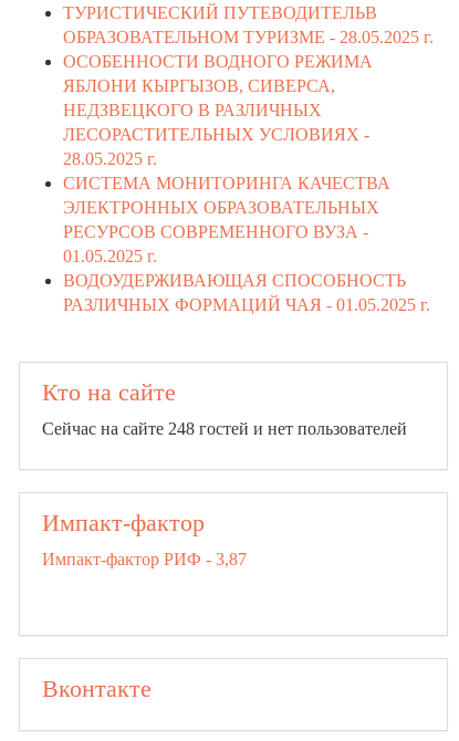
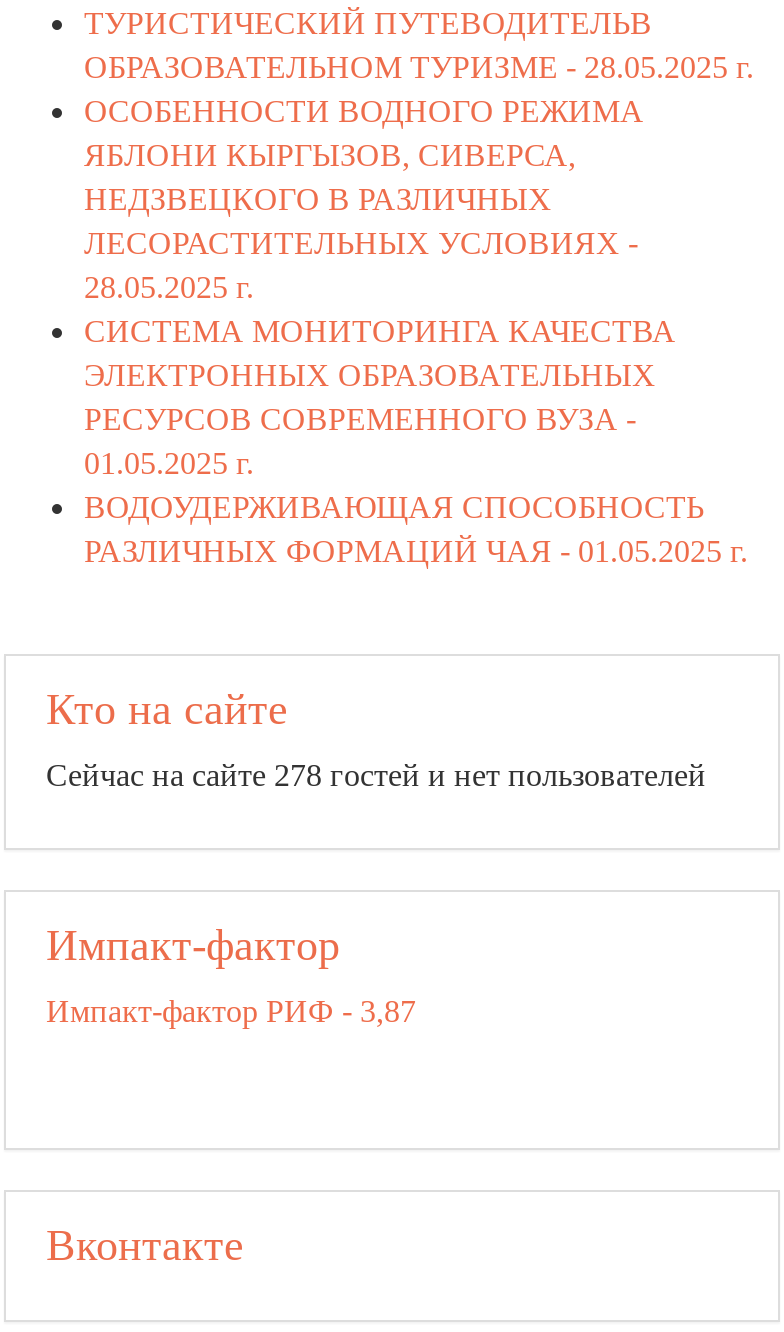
- Сейчас на сайте 248 гостей и нет пользователей
+ Сейчас на сайте 278 гостей и нет пользователей
